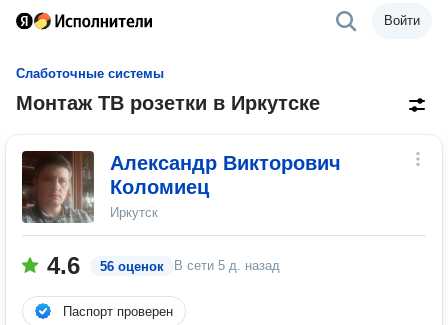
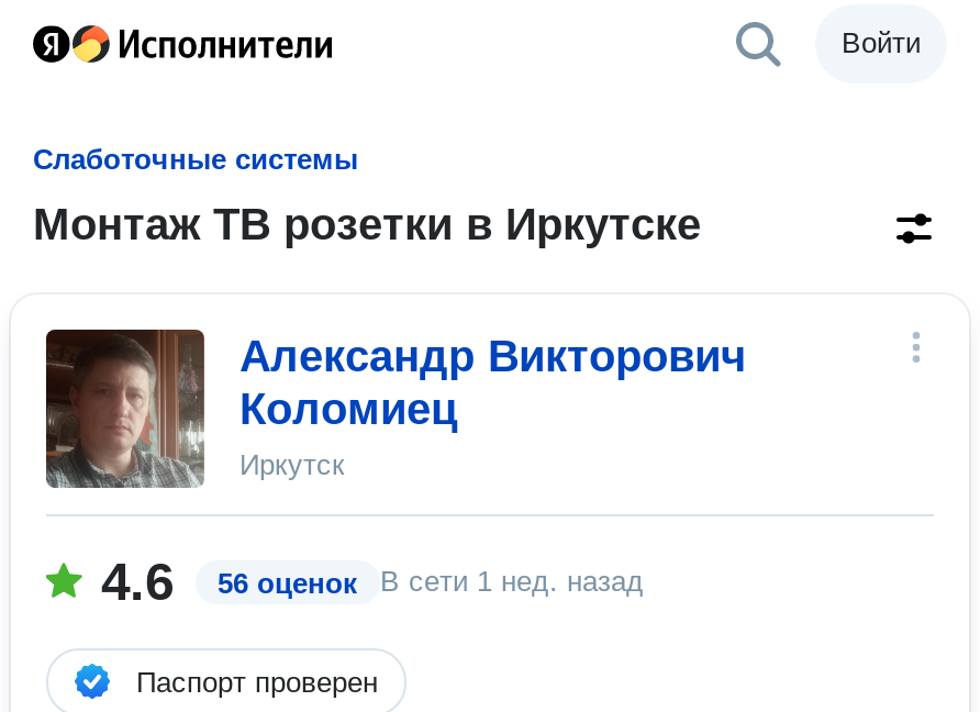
- В сети 5 д. назад
+ В сети 1 нед. назад
